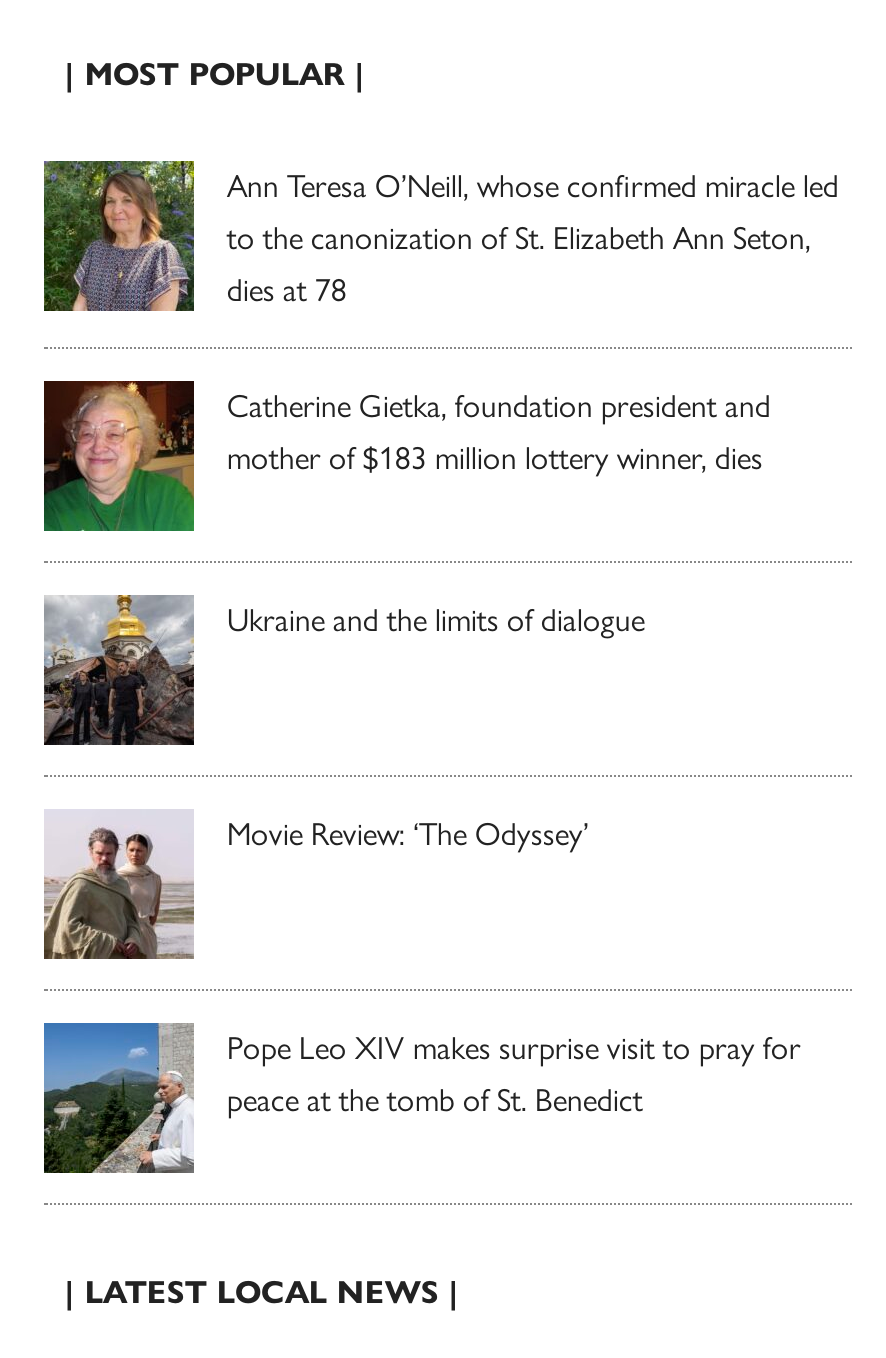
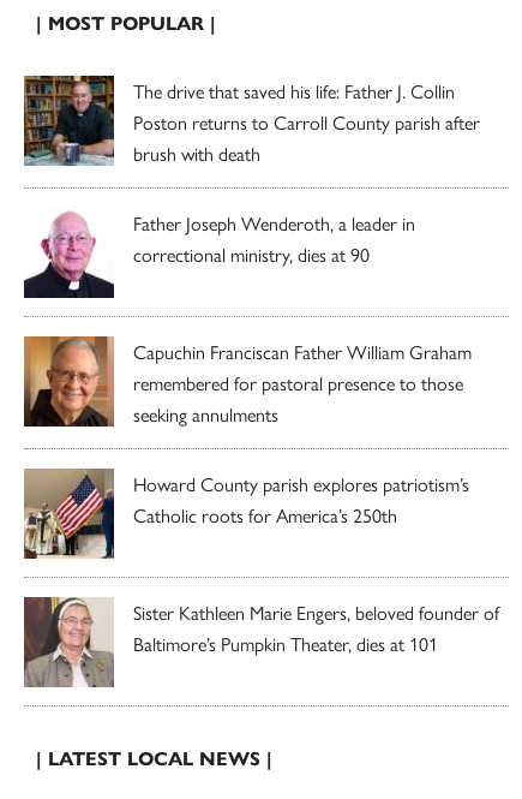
- [image]
- Ann Teresa O’Neill, whose confirmed miracle led
- to the canonization of St. Elizabeth Ann Seton,
- dies at 78
+ [image]
+ The drive that saved his life: Father J. Collin
+ Poston returns to Carroll County parish after
+ brush with death

- [image]
- Catherine Gietka, foundation president and
- mother of $183 million lottery winner, dies
+ [image]
+ Father Joseph Wenderoth, a leader in
+ correctional ministry, dies at 90

- [image]
- Ukraine and the limits of dialogue
+ [image]
+ Capuchin Franciscan Father William Graham
+ remembered for pastoral presence to those
+ seeking annulments

- [image]
- Movie Review: ‘The Odyssey’
+ [image]
+ Howard County parish explores patriotism’s
+ Catholic roots for America’s 250th

- [image]
- Pope Leo XIV makes surprise visit to pray for
- peace at the tomb of St. Benedict
+ [image]
+ Sister Kathleen Marie Engers, beloved founder of
+ Baltimore’s Pumpkin Theater, dies at 101
